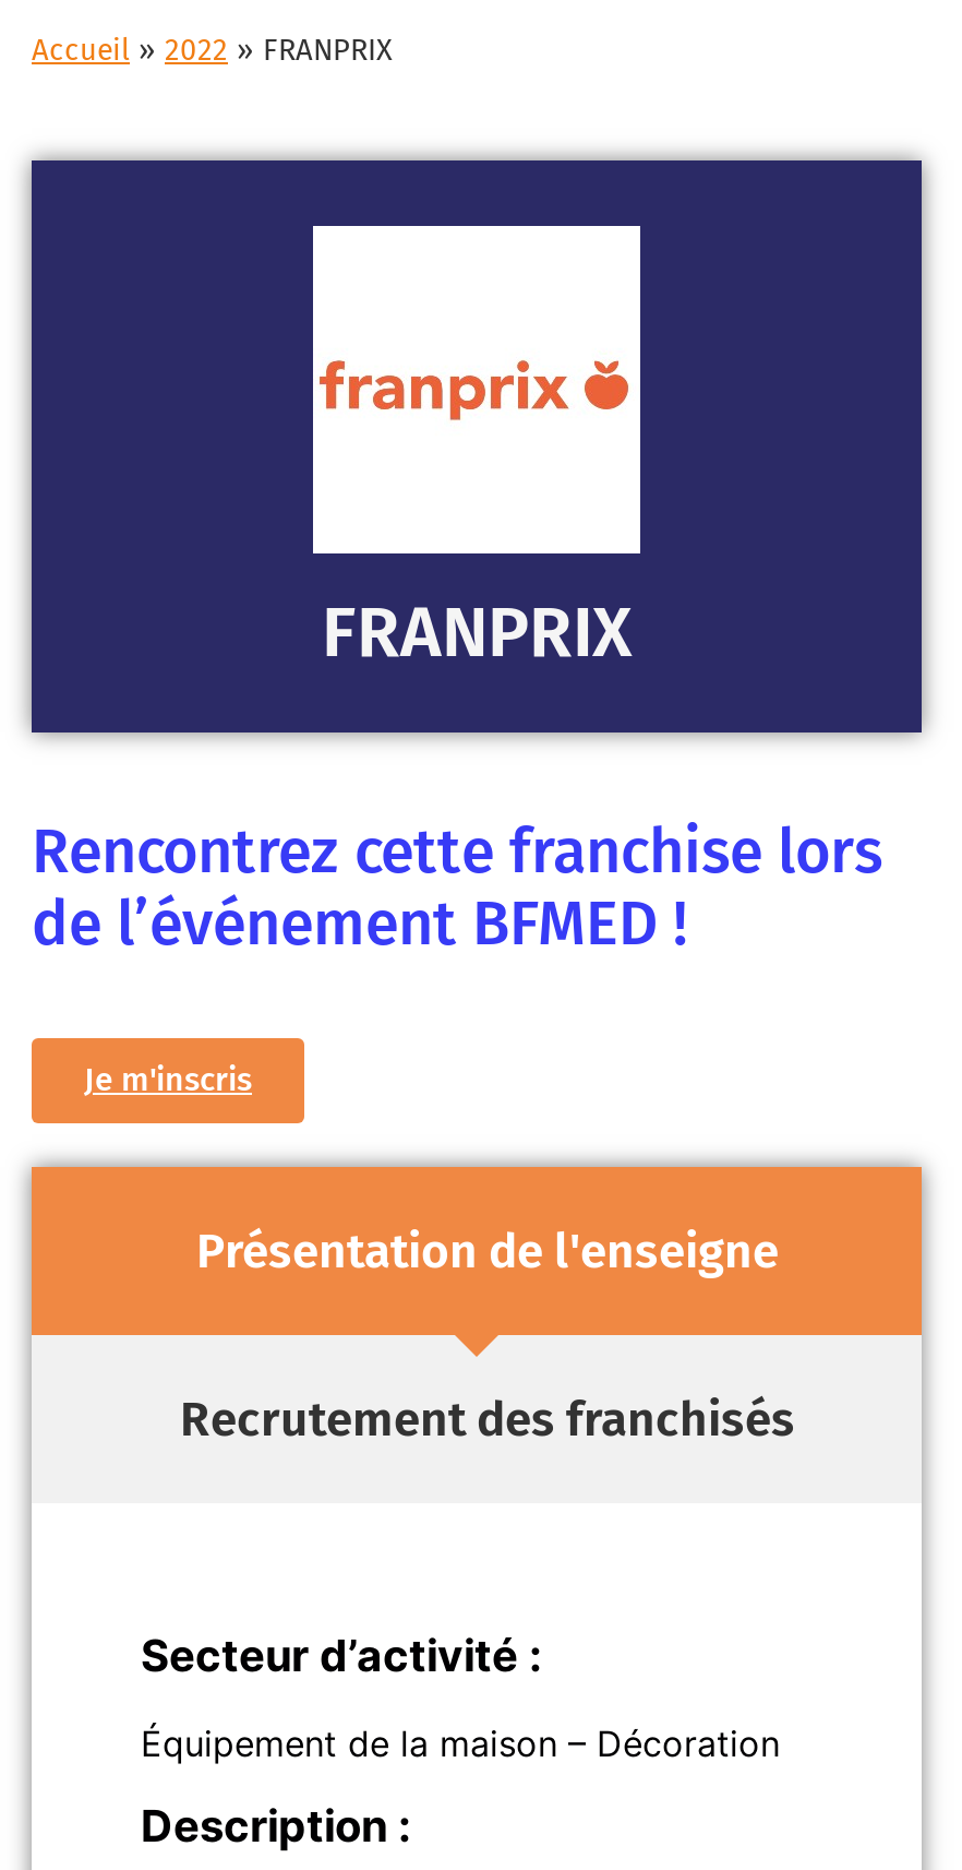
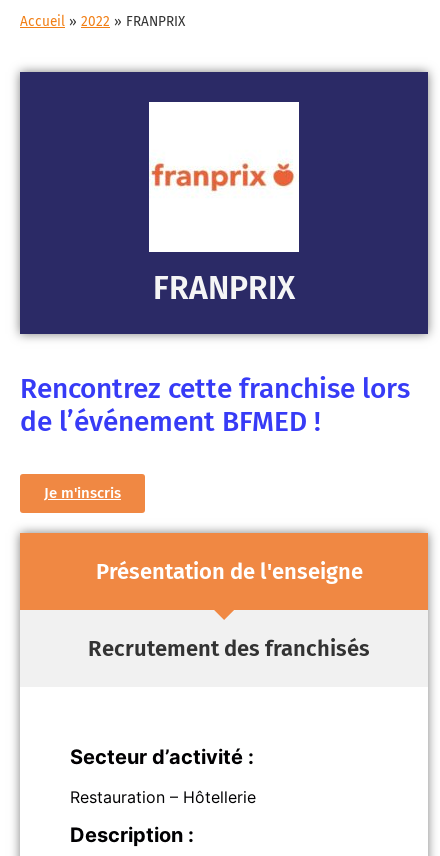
- Équipement de la maison – Décoration
+ Restauration – Hôtellerie
